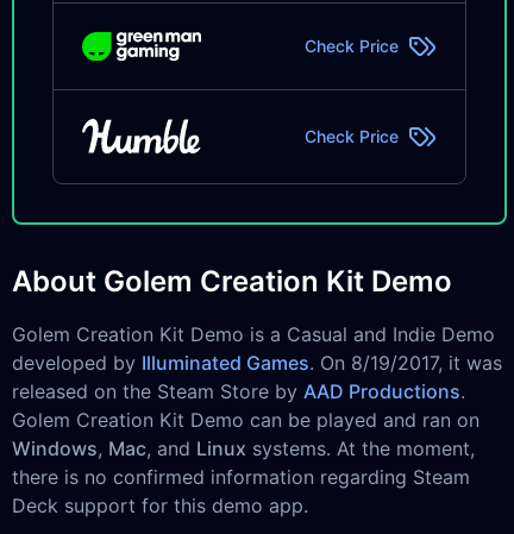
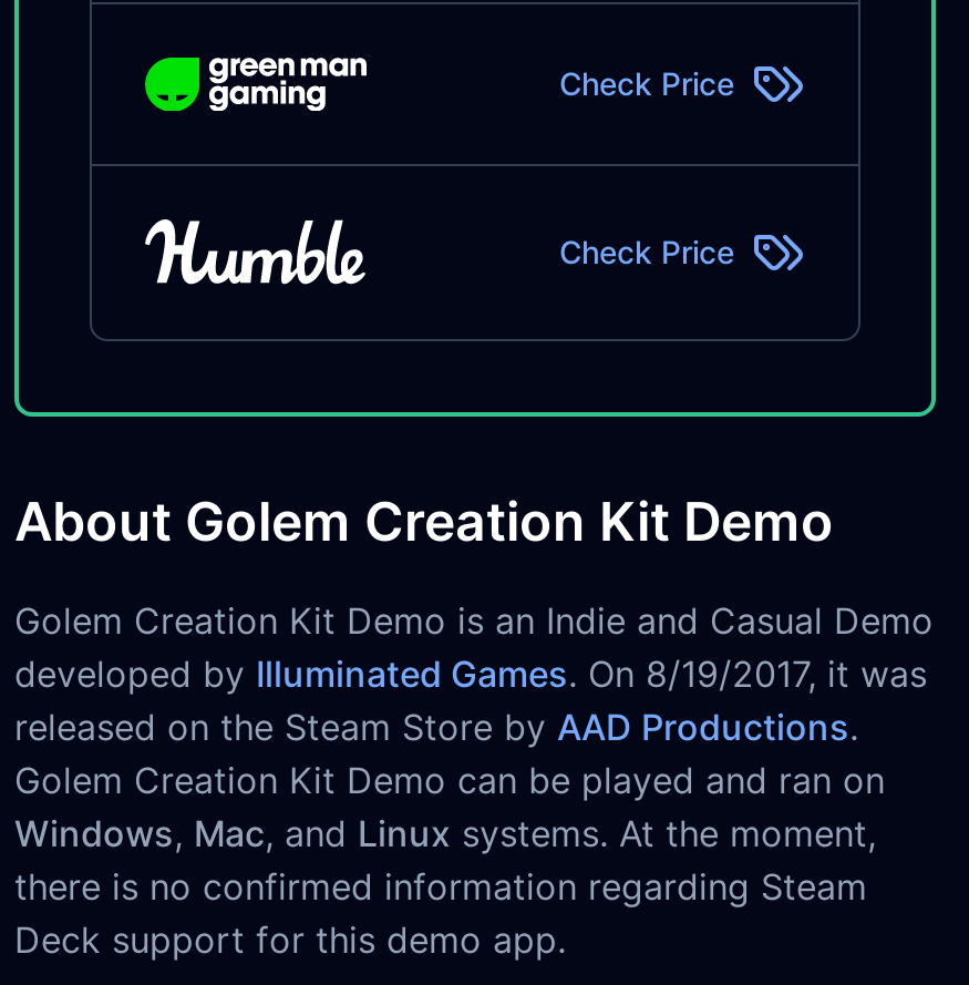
- Golem Creation Kit Demo is a Casual and Indie Demo
+ Golem Creation Kit Demo is an Indie and Casual Demo
